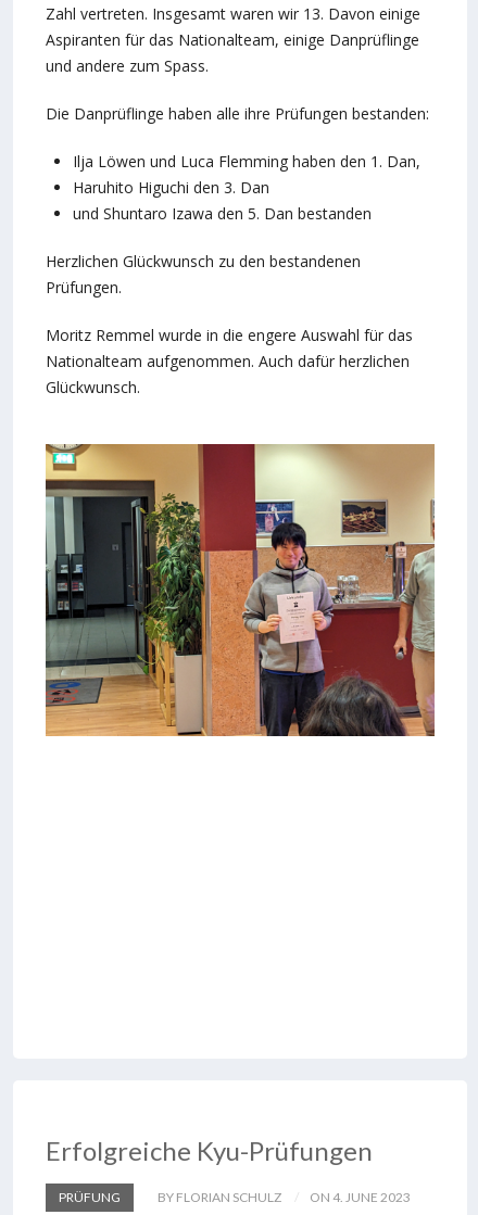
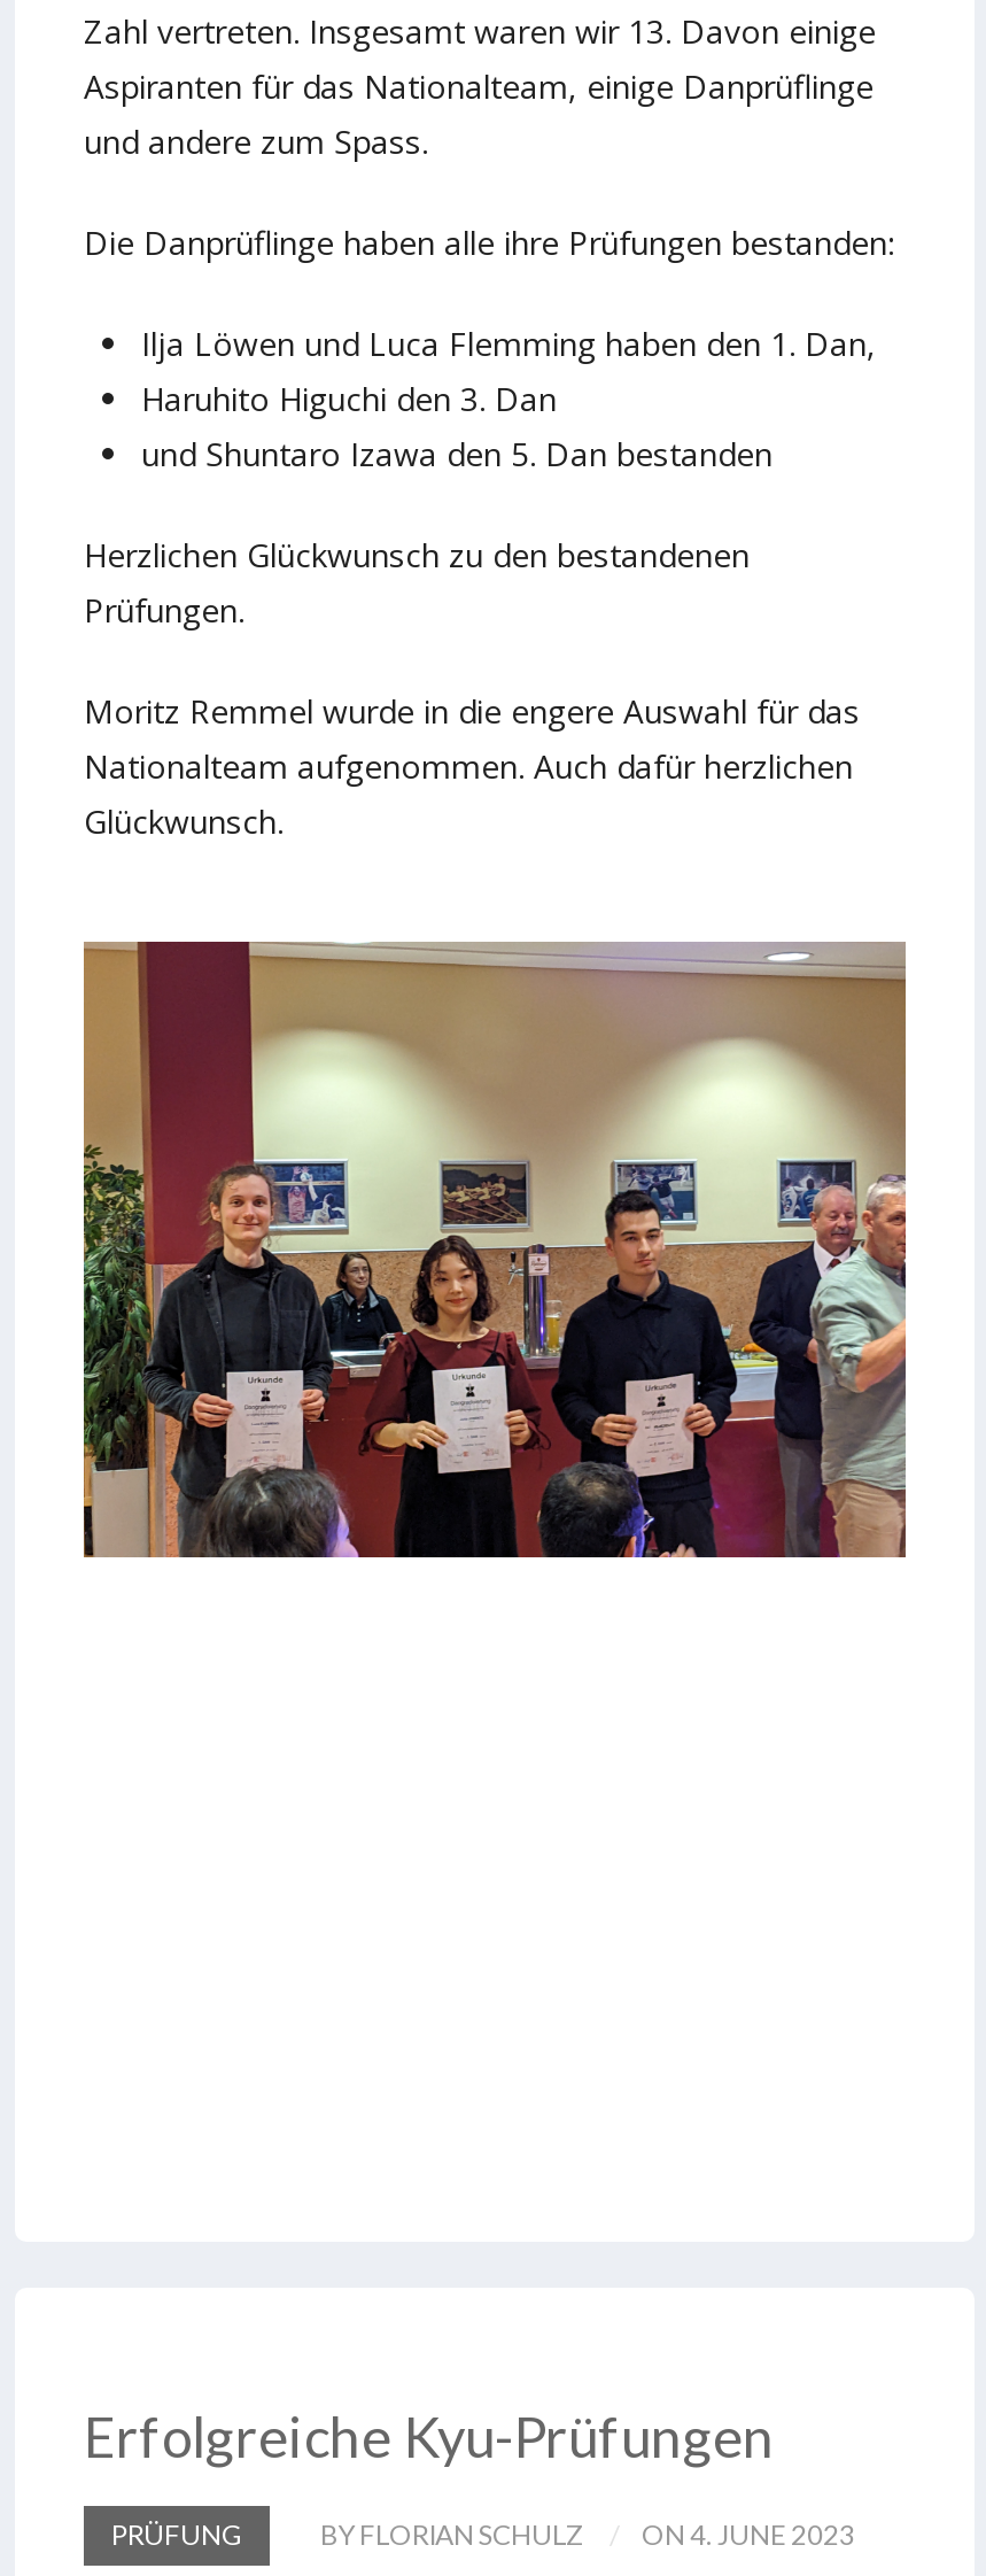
- [image]
+ [image]
